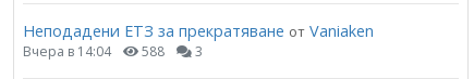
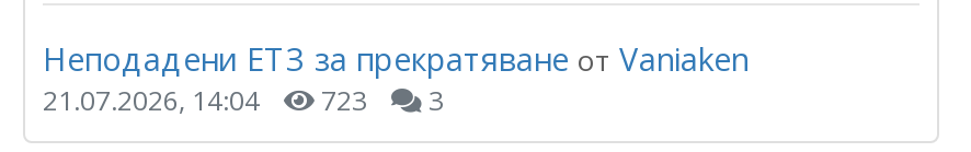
- Вчера в 14:04
- 588
+ 21.07.2026, 14:04
+ 723
